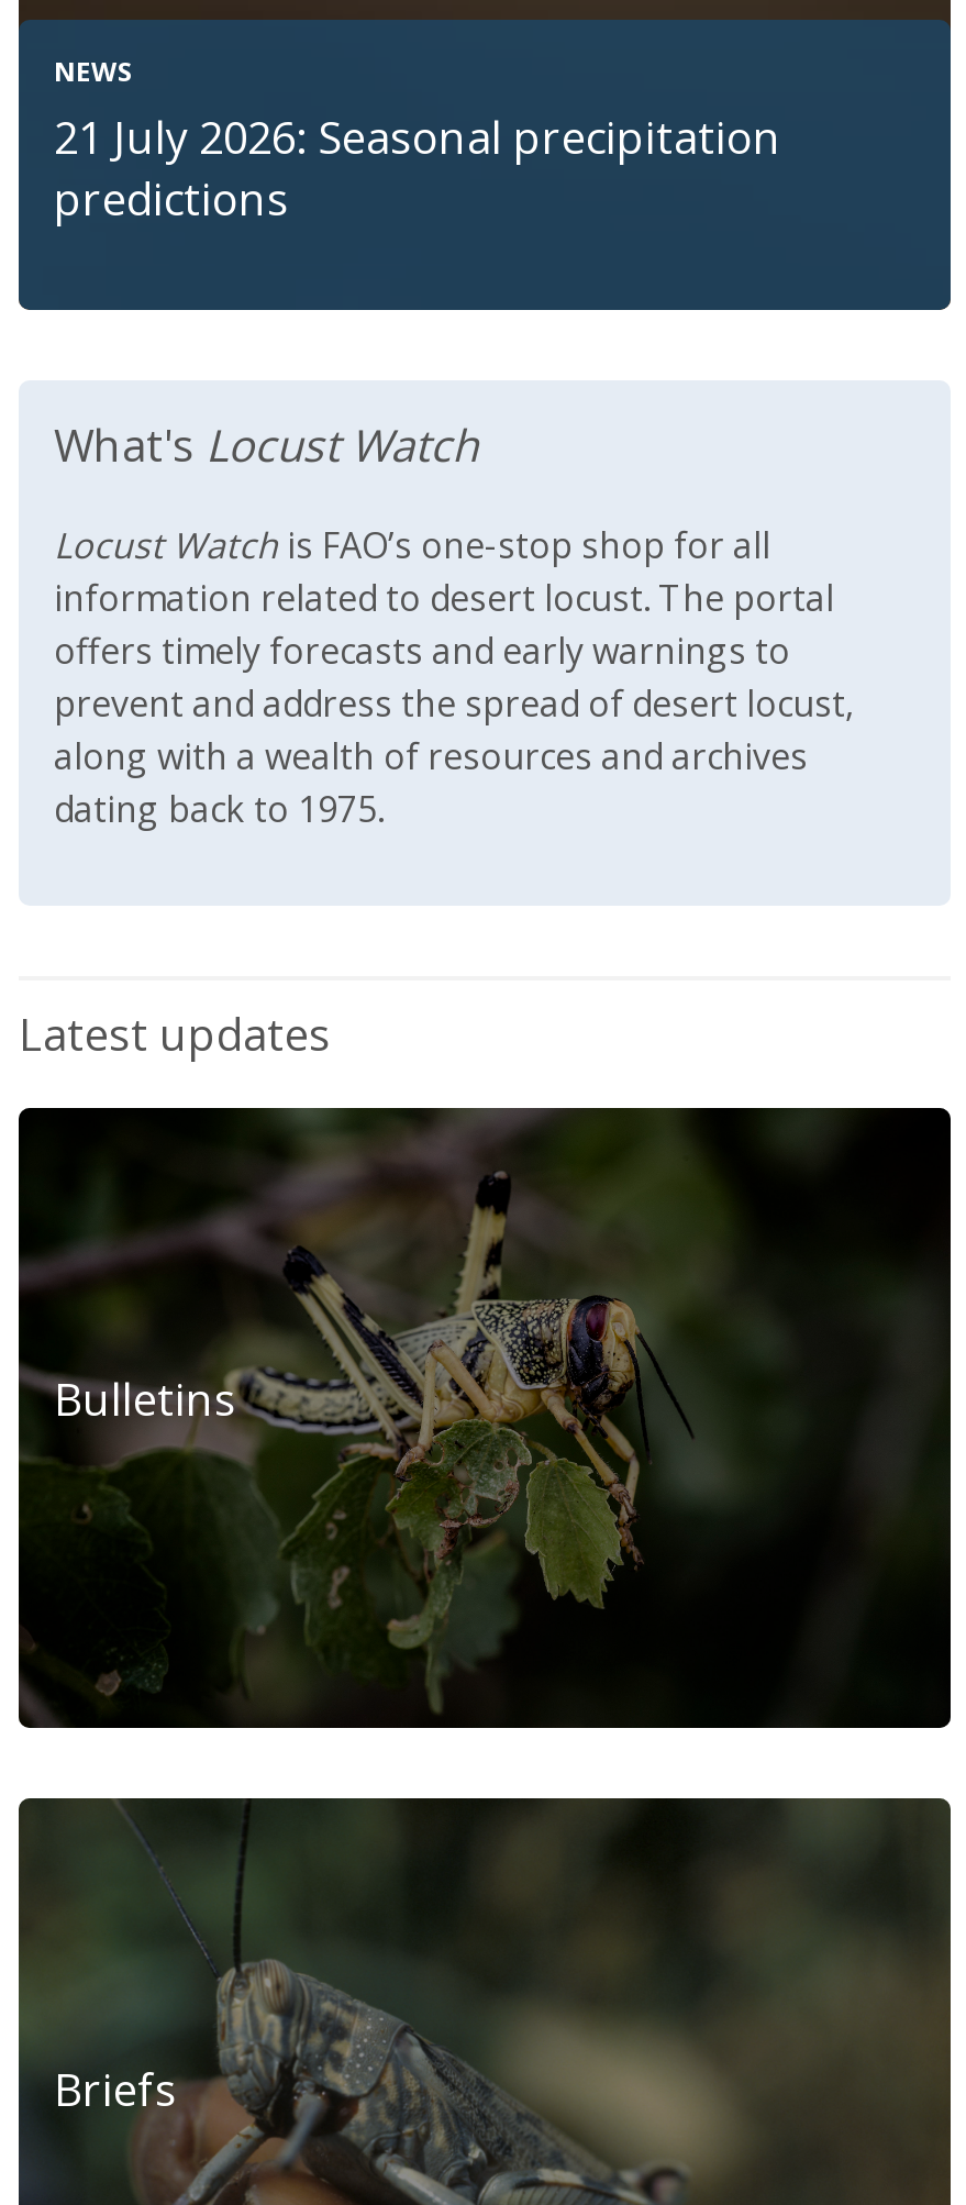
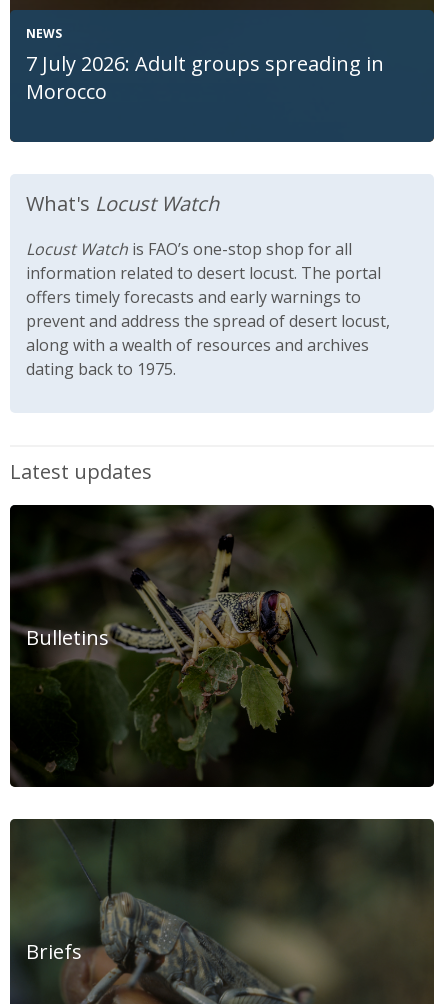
- 21 July 2026: Seasonal precipitation
- predictions
+ 7 July 2026: Adult groups spreading in
+ Morocco
